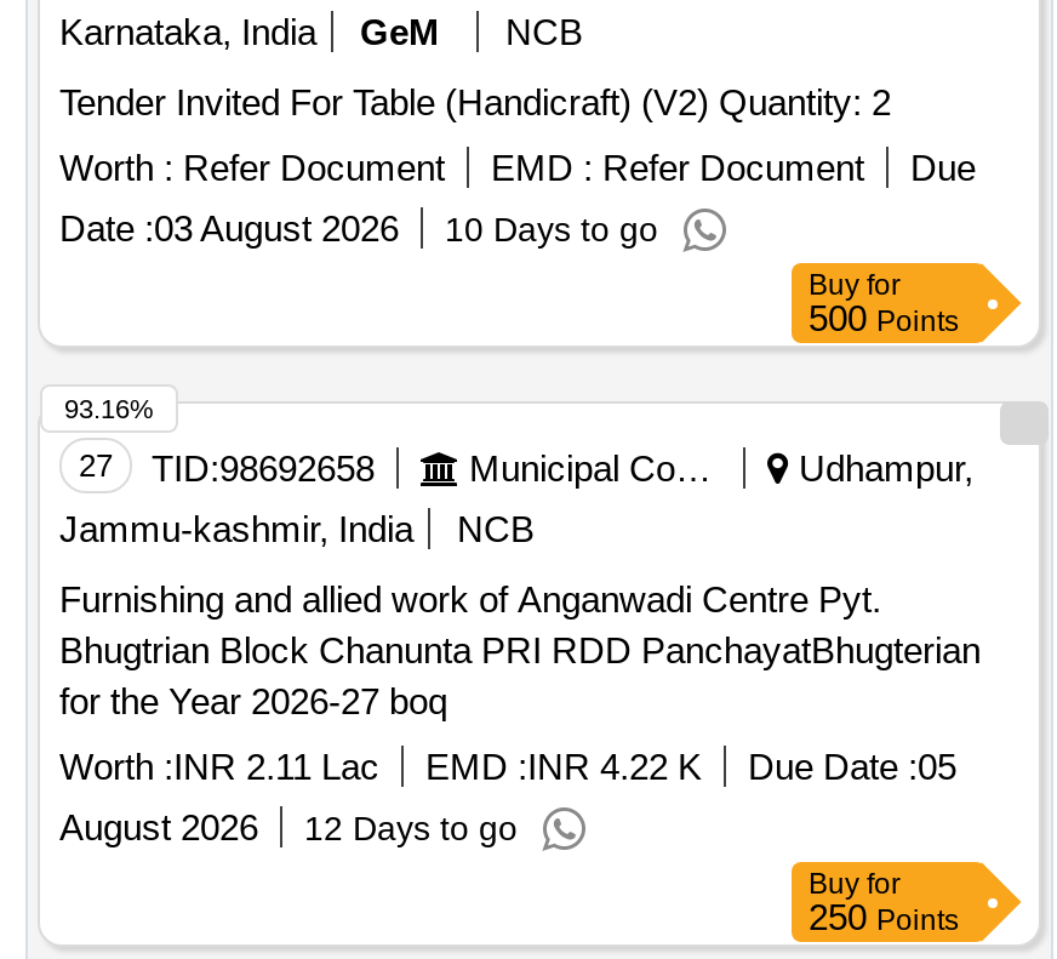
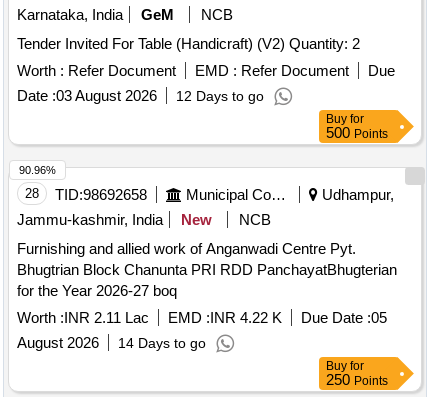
- Date : 03 August 2026 10 Days to go
+ Date : 03 August 2026 12 Days to go

- 93.16%
+ 90.96%

- 27 TID:98692658
+ 28 TID:98692658

+ New

- August 2026 12 Days to go
+ August 2026 14 Days to go
